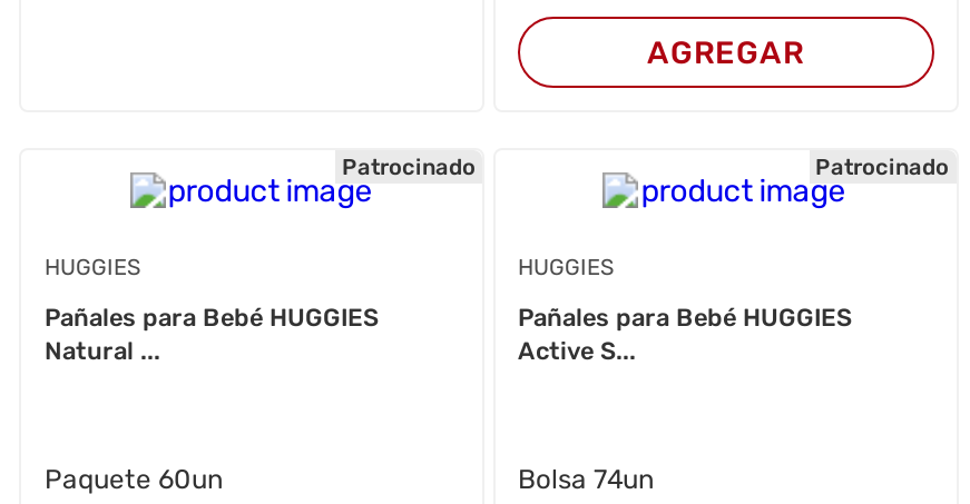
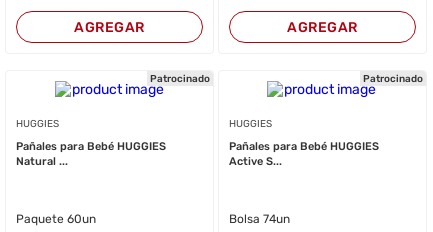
+ AGREGAR
